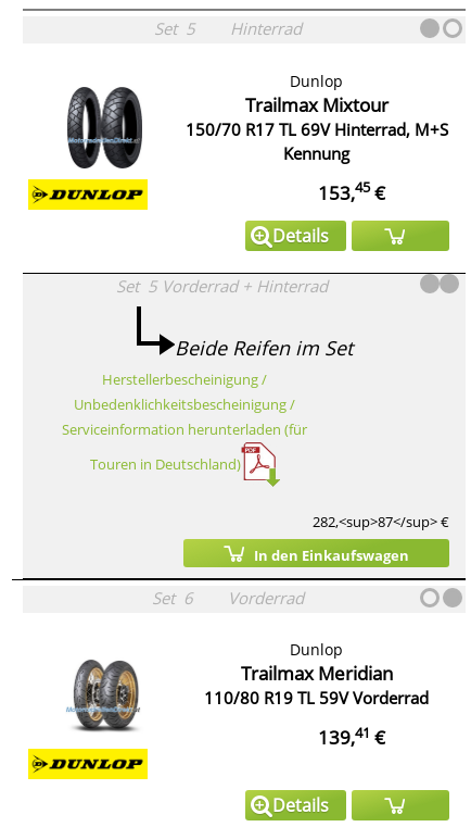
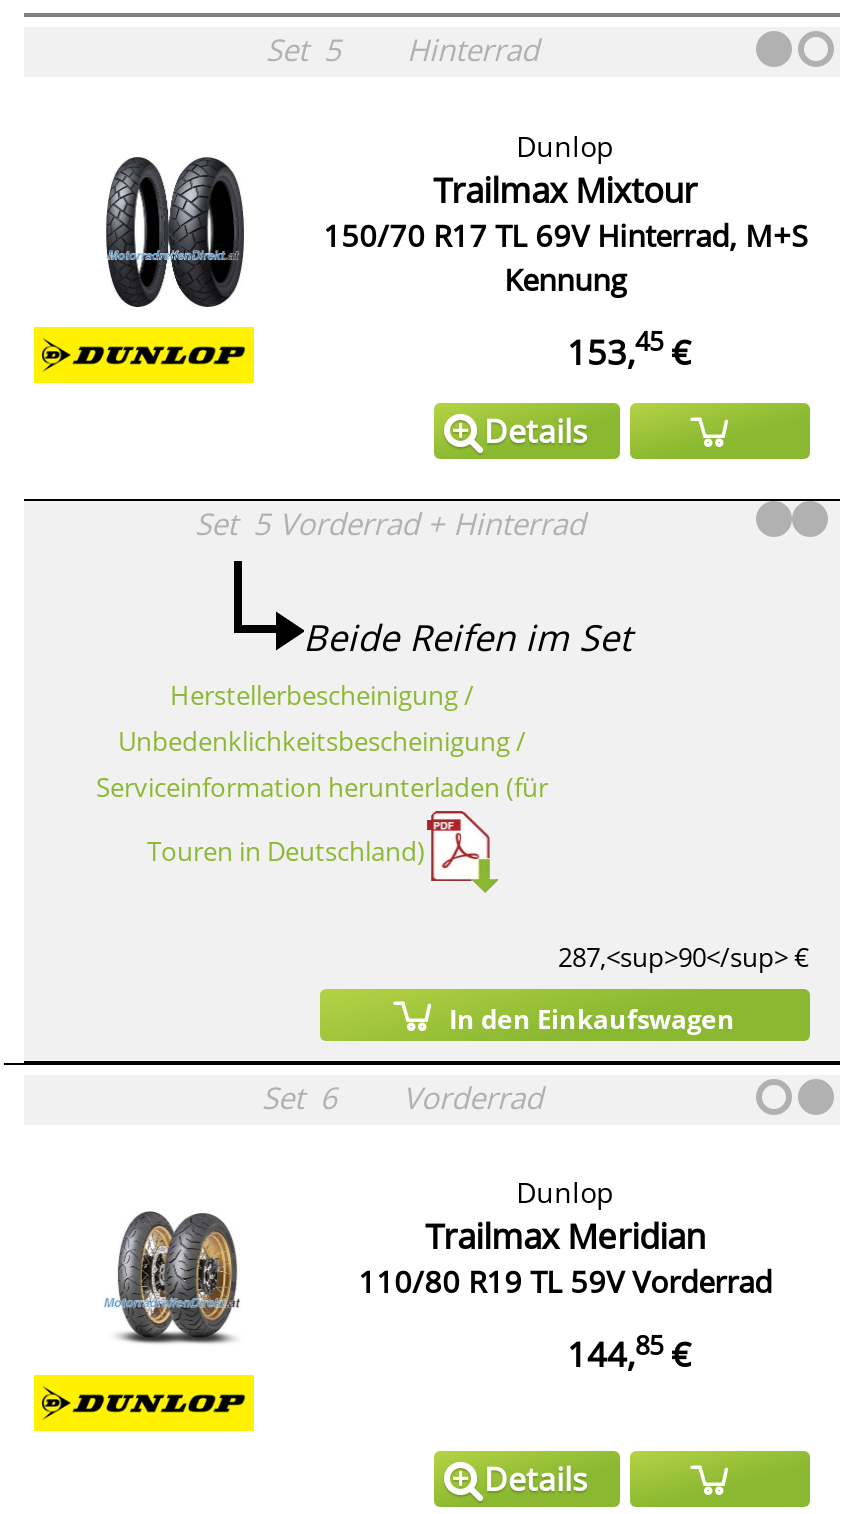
- 282,<sup>87</sup> €
+ 287,<sup>90</sup> €

- 139,41€
+ 144,85€
